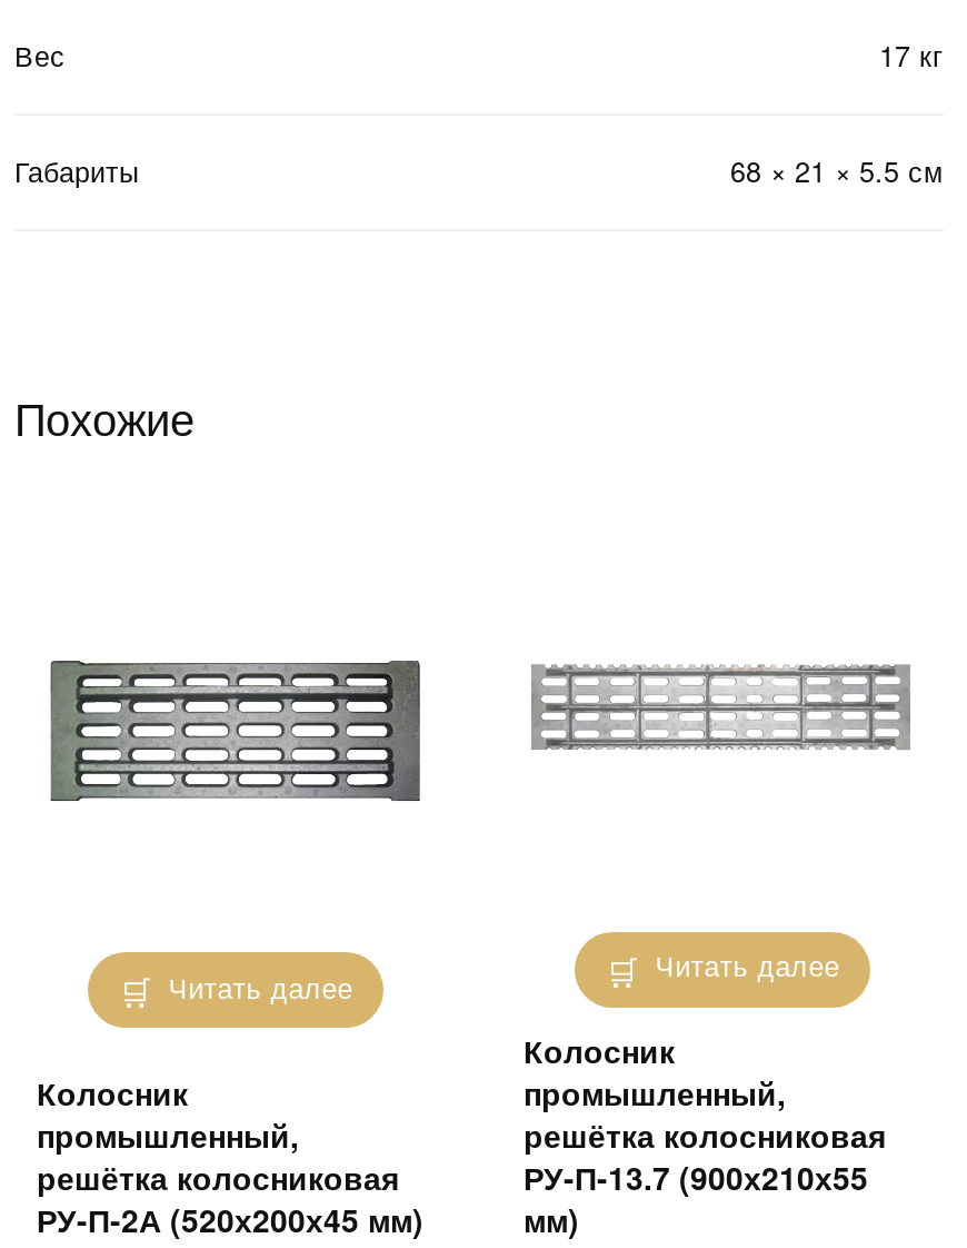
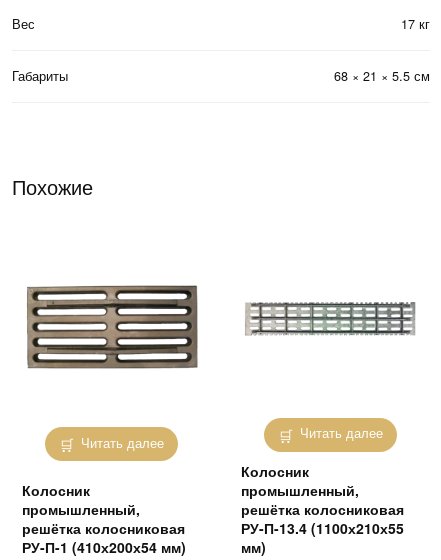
- [image]
+ [image]

- [image]
+ [image]

- РУ-П-13.7 (900х210х55
+ РУ-П-13.4 (1100х210х55

- РУ-П-2А (520х200х45 мм)
+ РУ-П-1 (410х200х54 мм)
